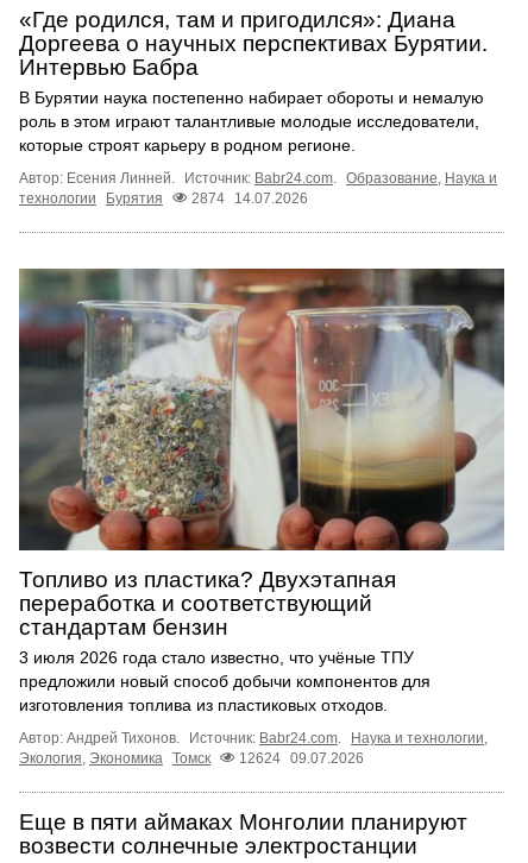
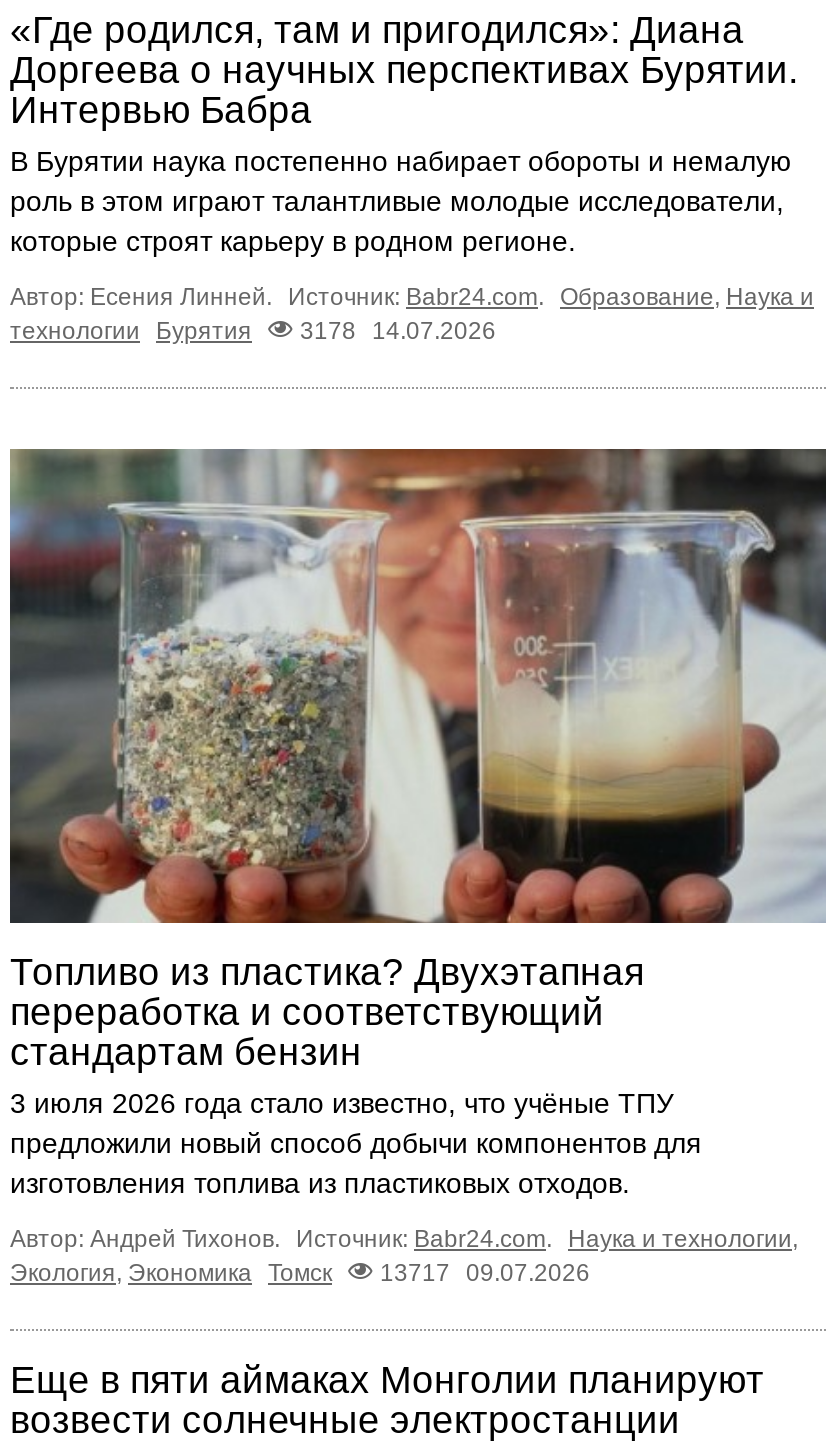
- технологии Бурятия 2874 14.07.2026
+ технологии Бурятия 3178 14.07.2026

- Экология, Экономика Томск 12624 09.07.2026
+ Экология, Экономика Томск 13717 09.07.2026
